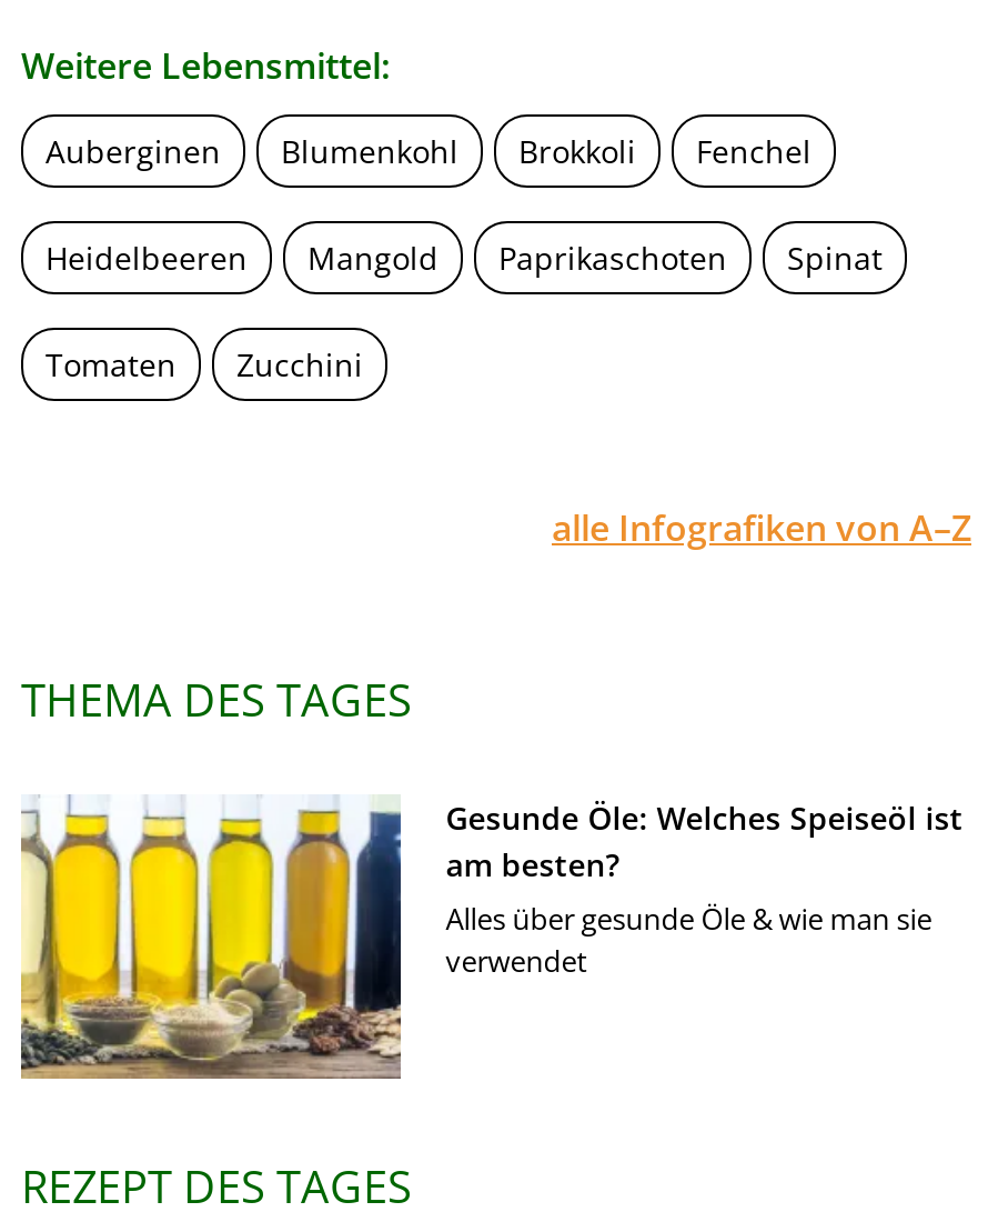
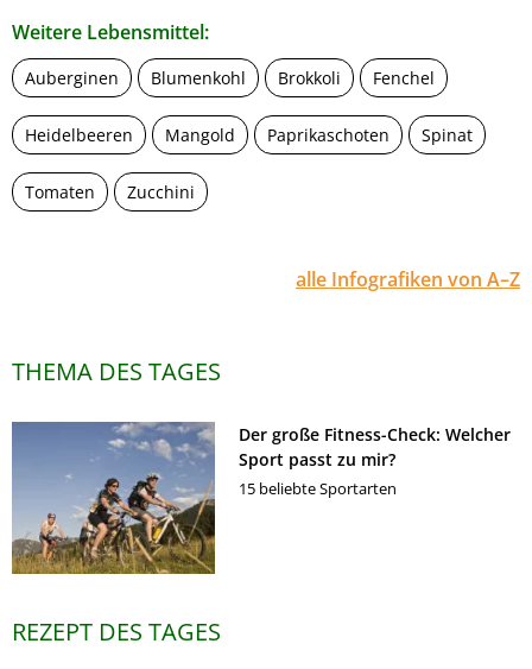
- [image]
- Gesunde Öle: Welches Speiseöl ist
- am besten?
- Alles über gesunde Öle & wie man sie
- verwendet
+ [image]
+ Der große Fitness-Check: Welcher
+ Sport passt zu mir?
+ 15 beliebte Sportarten
